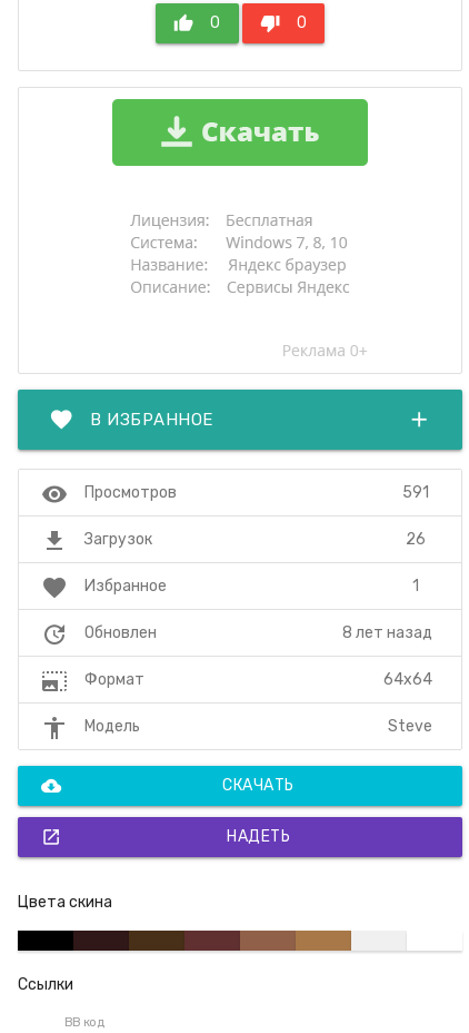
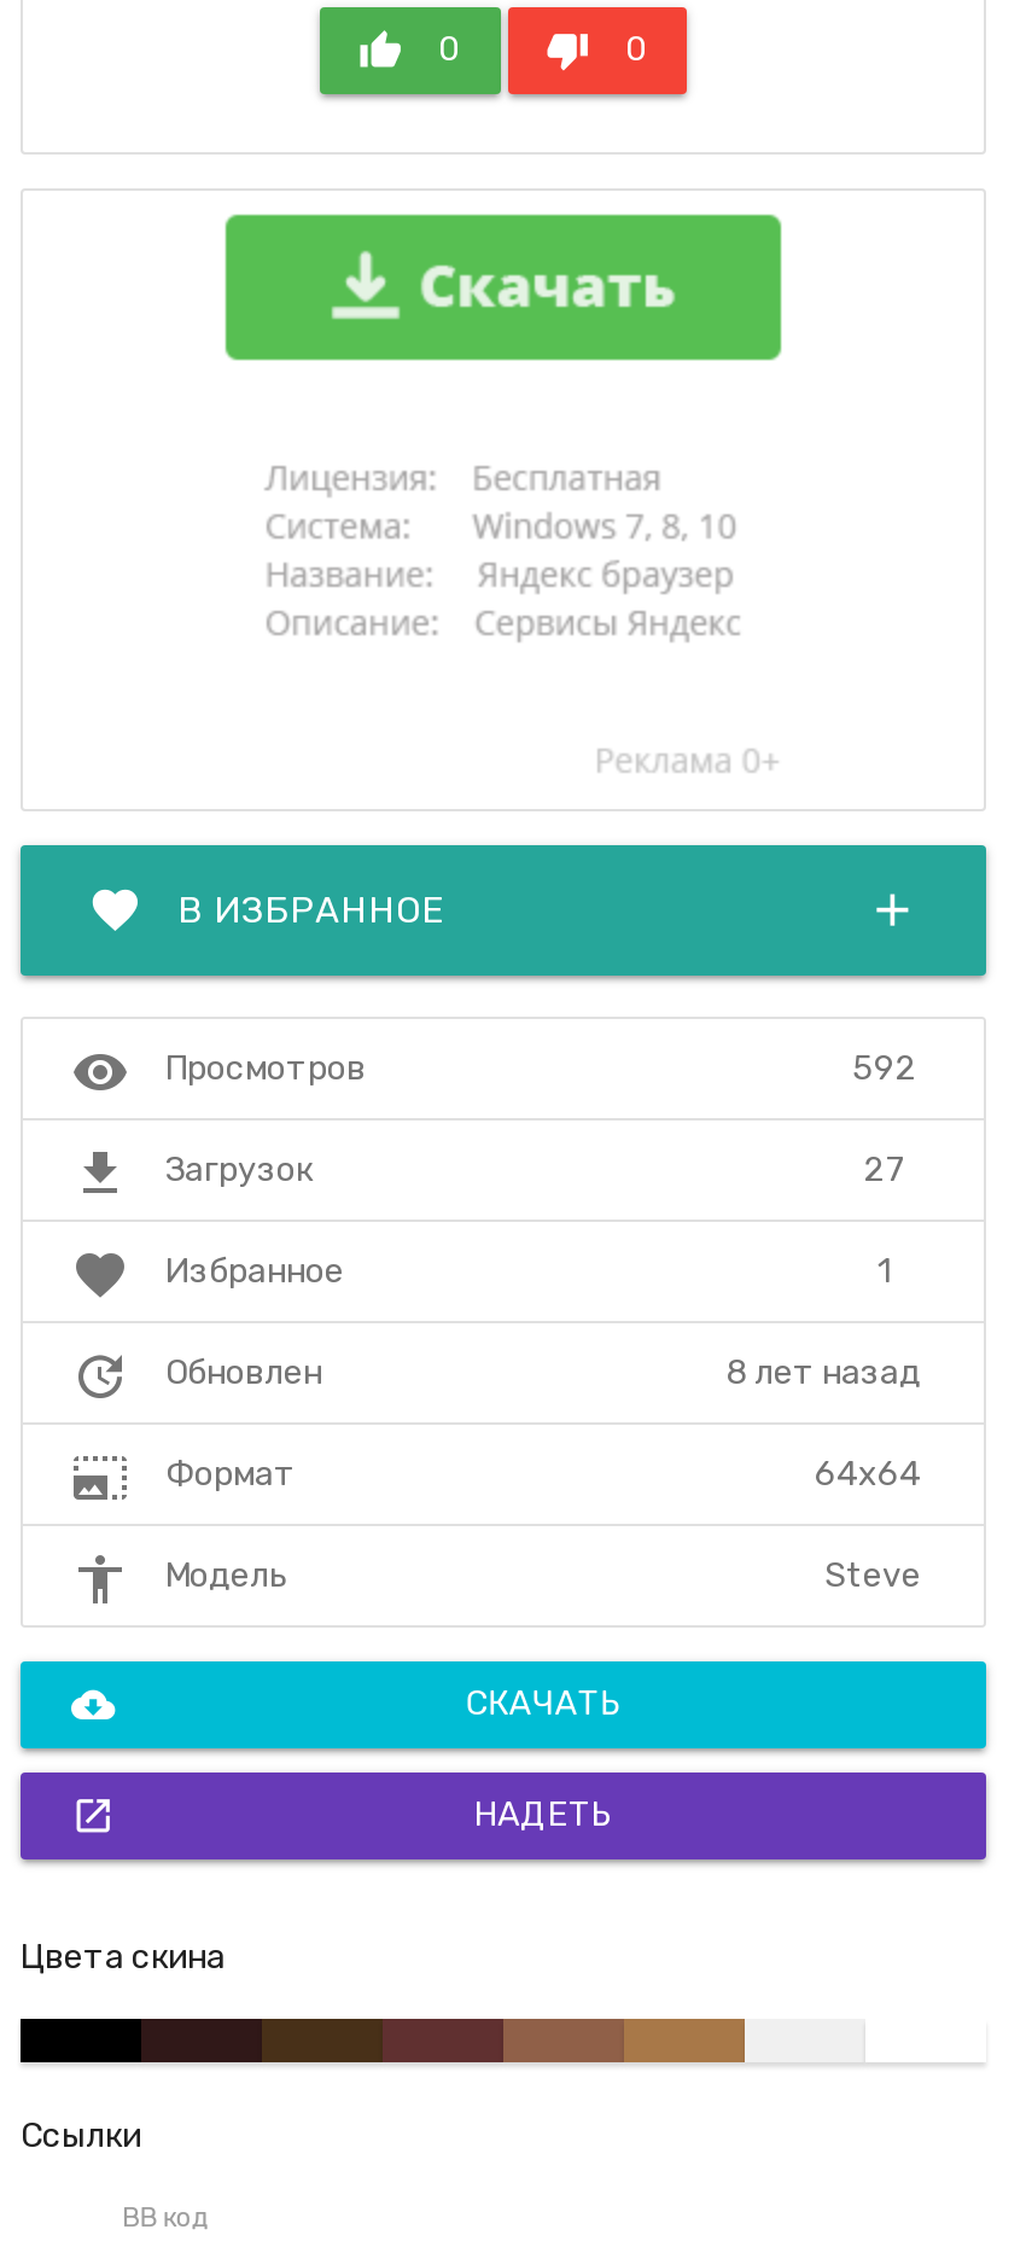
- 591
+ 592

- 26
+ 27
